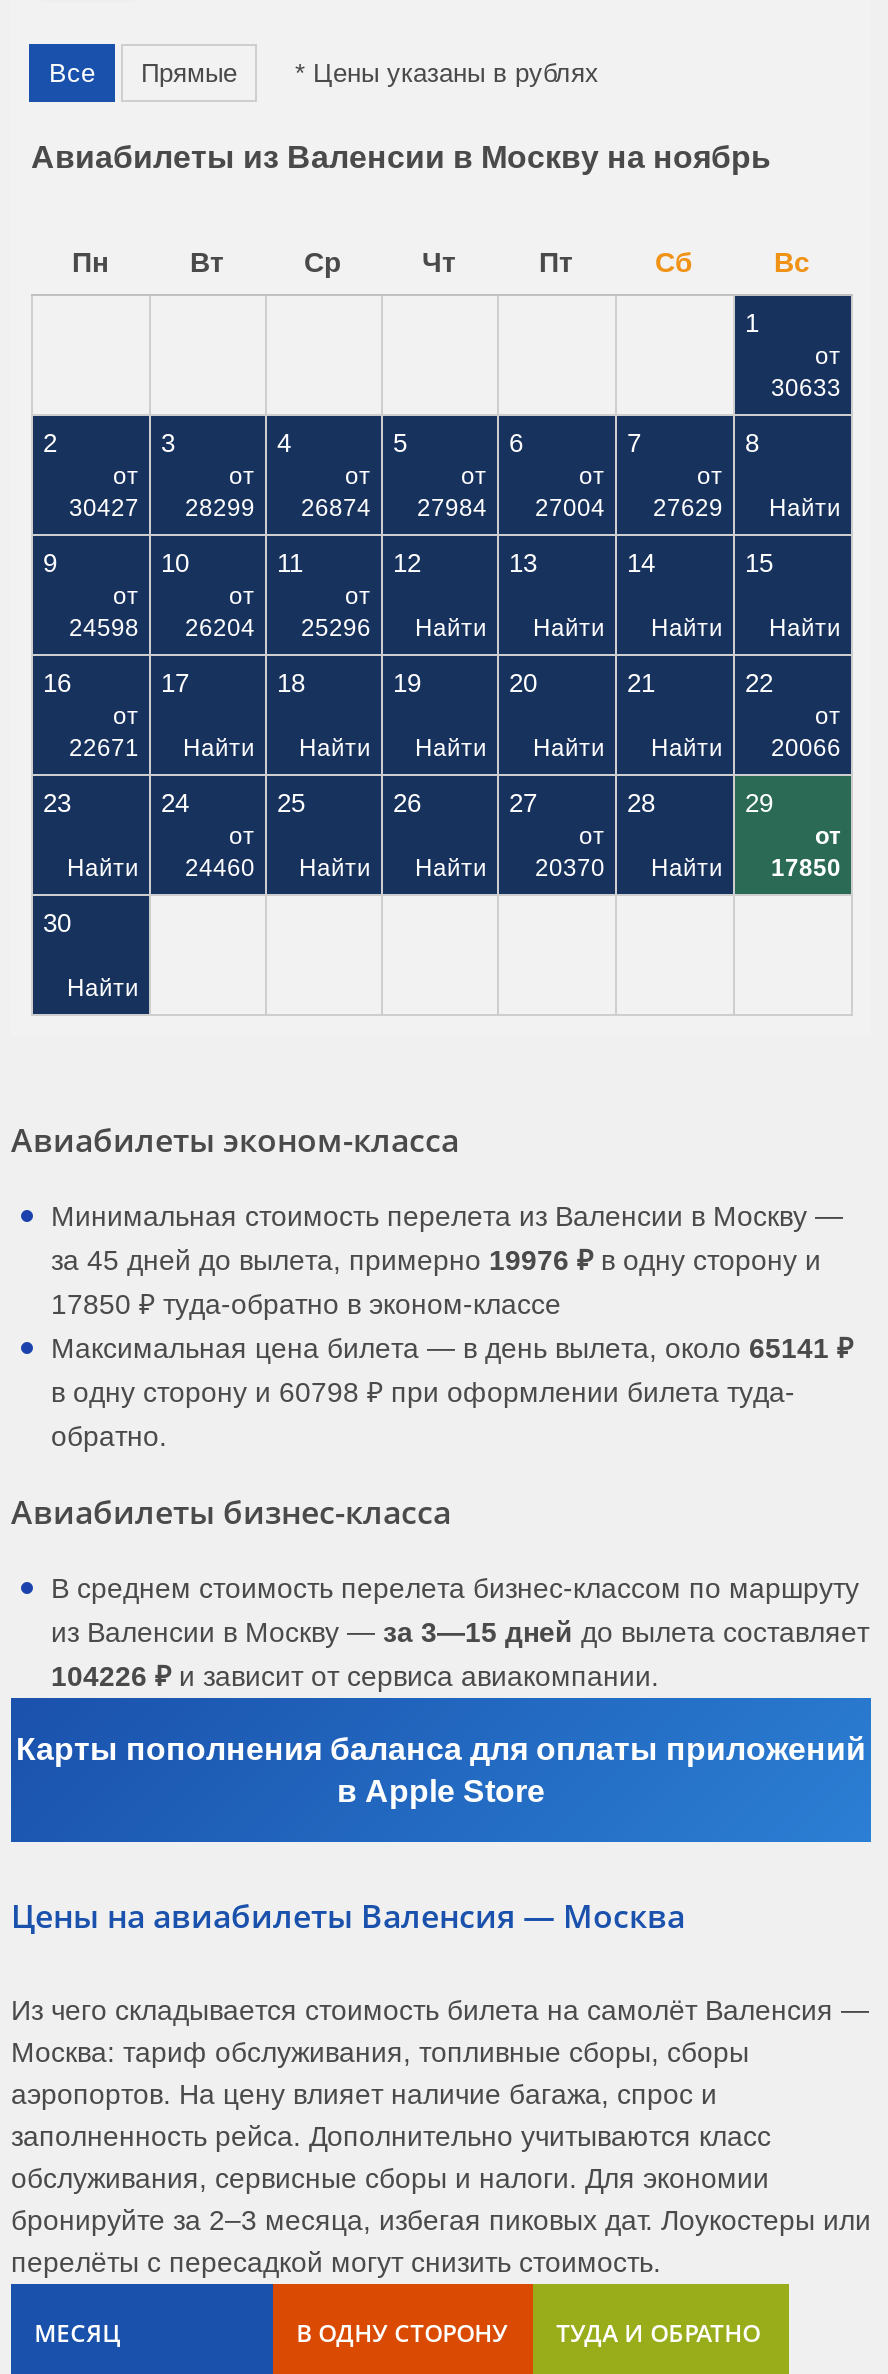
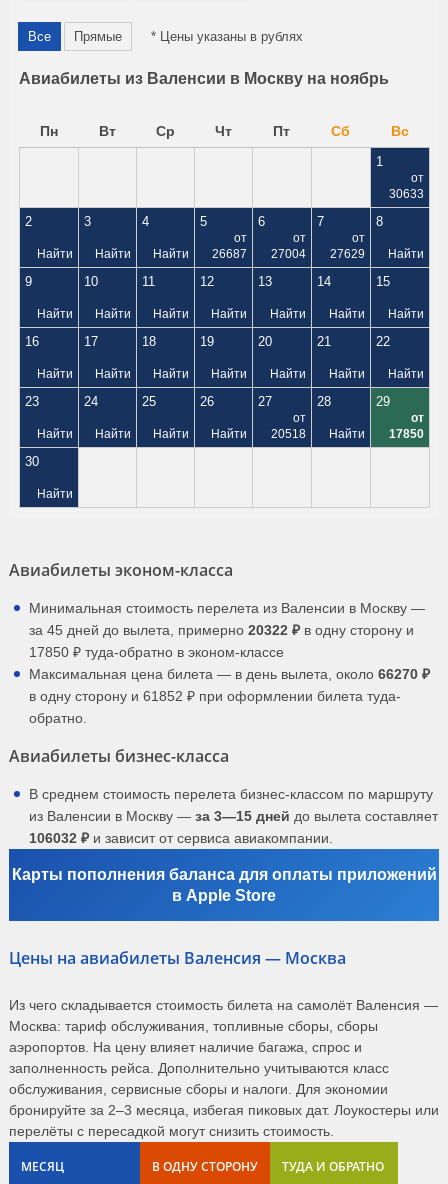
- от
- 30427
+ Найти

- от
- 28299
+ Найти

- от
- 26874
+ Найти

- 27984
+ 26687

- от
- 24598
+ Найти

- от
- 26204
+ Найти

- от
- 25296
+ Найти

- от
- 22671
+ Найти

- от
- 20066
+ Найти

- от
- 24460
+ Найти

- 20370
+ 20518

- за 45 дней до вылета, примерно 19976 ₽ в одну сторону и
+ за 45 дней до вылета, примерно 20322 ₽ в одну сторону и

- Максимальная цена билета — в день вылета, около 65141 ₽
+ Максимальная цена билета — в день вылета, около 66270 ₽

- в одну сторону и 60798 ₽ при оформлении билета туда-
+ в одну сторону и 61852 ₽ при оформлении билета туда-

- 104226 ₽ и зависит от сервиса авиакомпании.
+ 106032 ₽ и зависит от сервиса авиакомпании.
